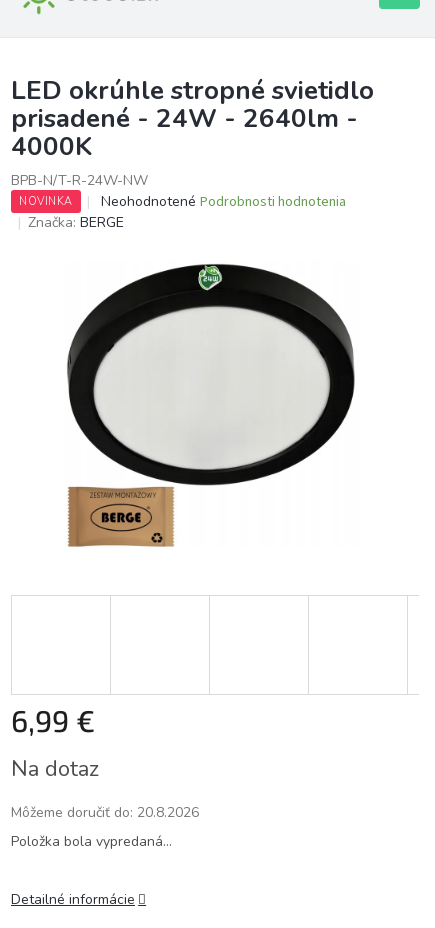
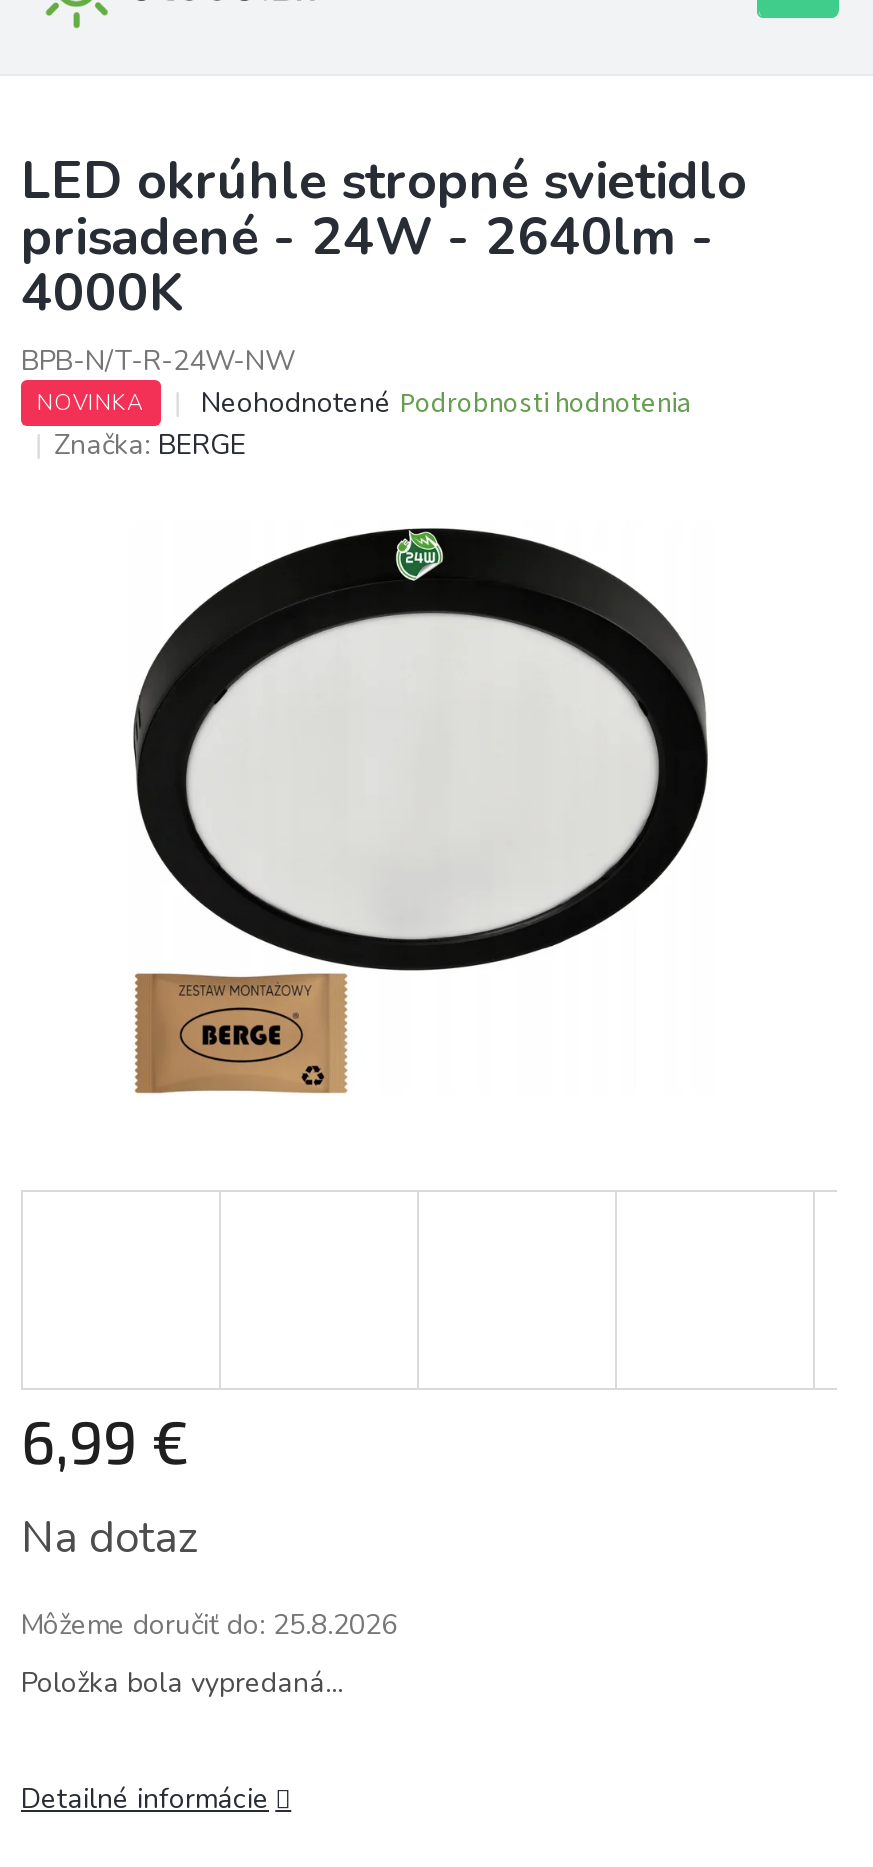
- Môžeme doručiť do: 20.8.2026
+ Môžeme doručiť do: 25.8.2026
